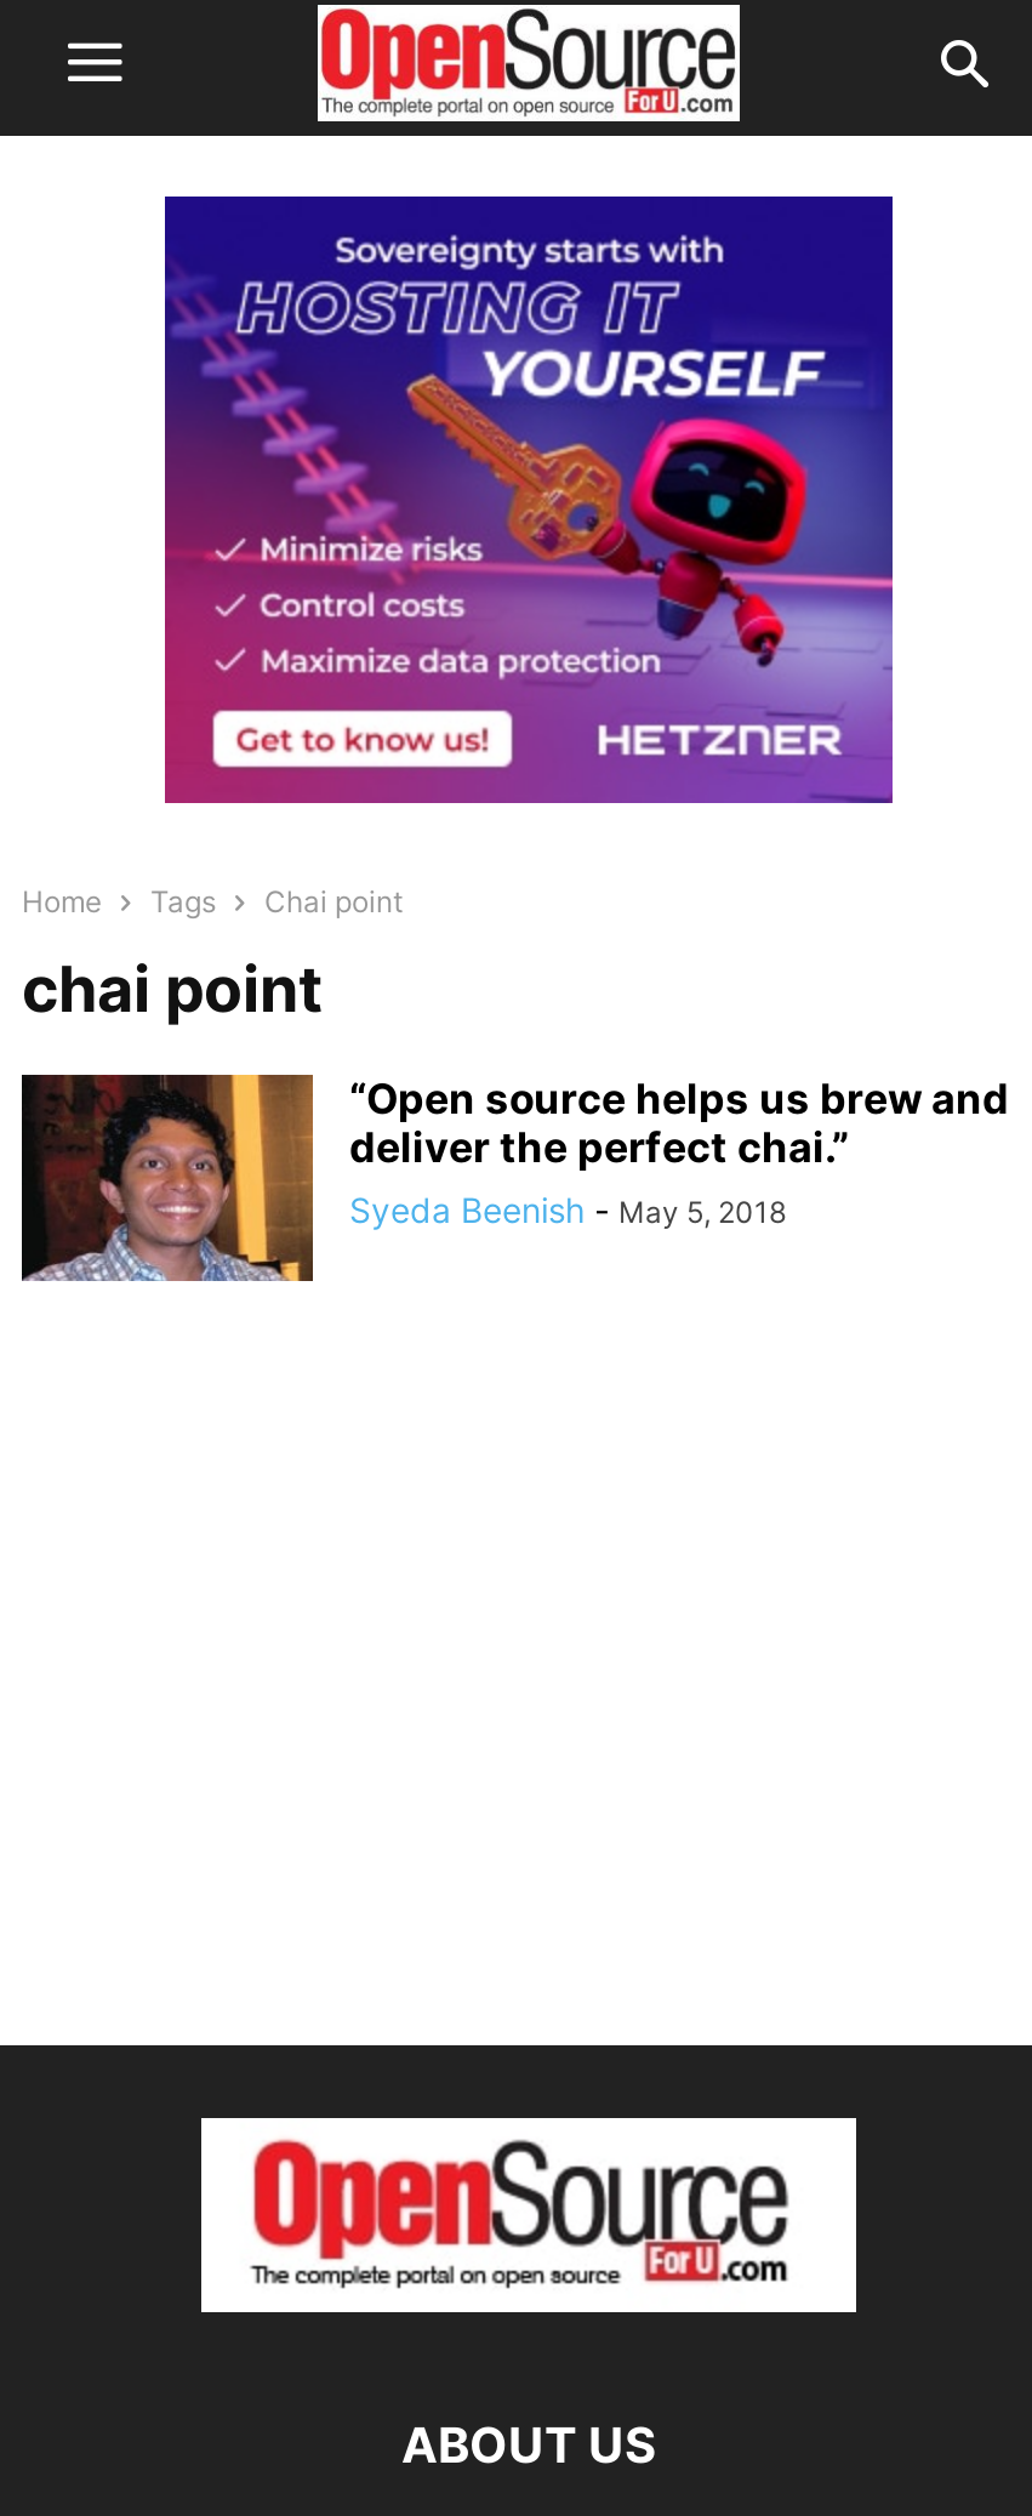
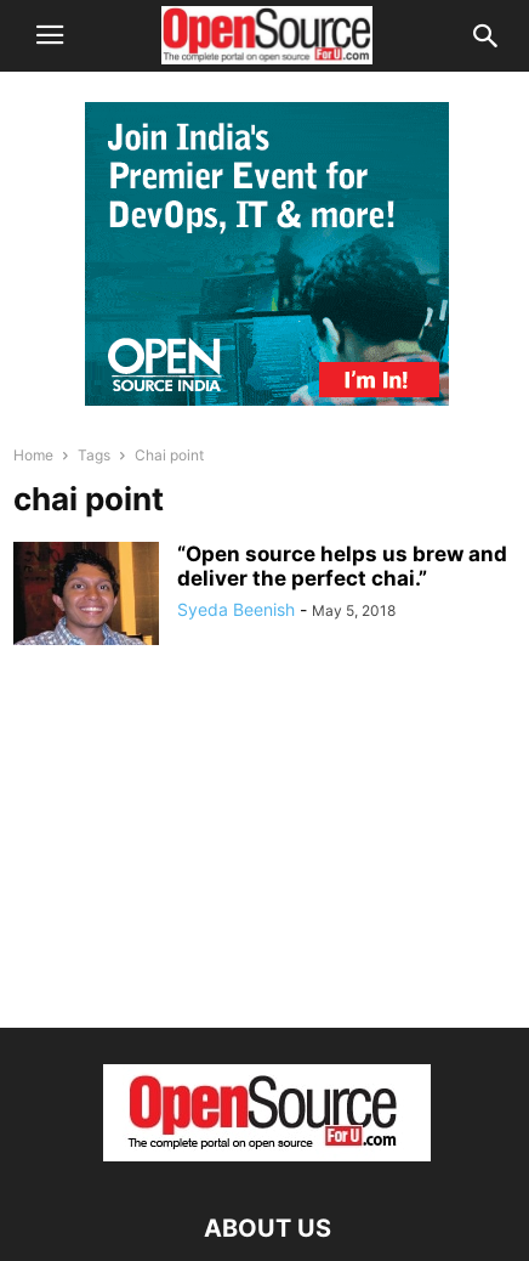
- [image]
+ [image]
